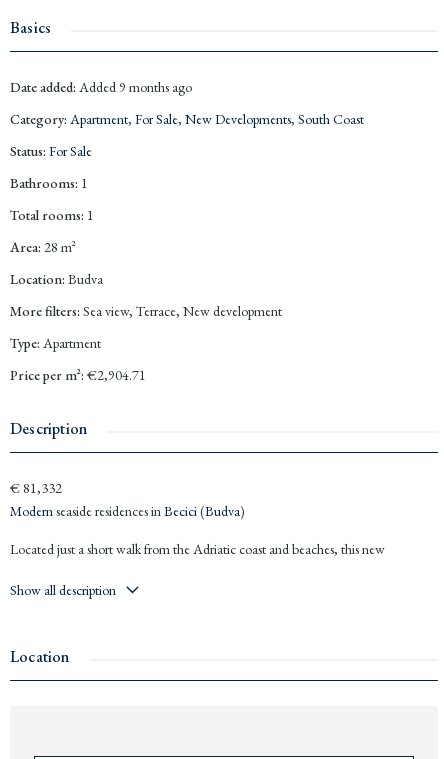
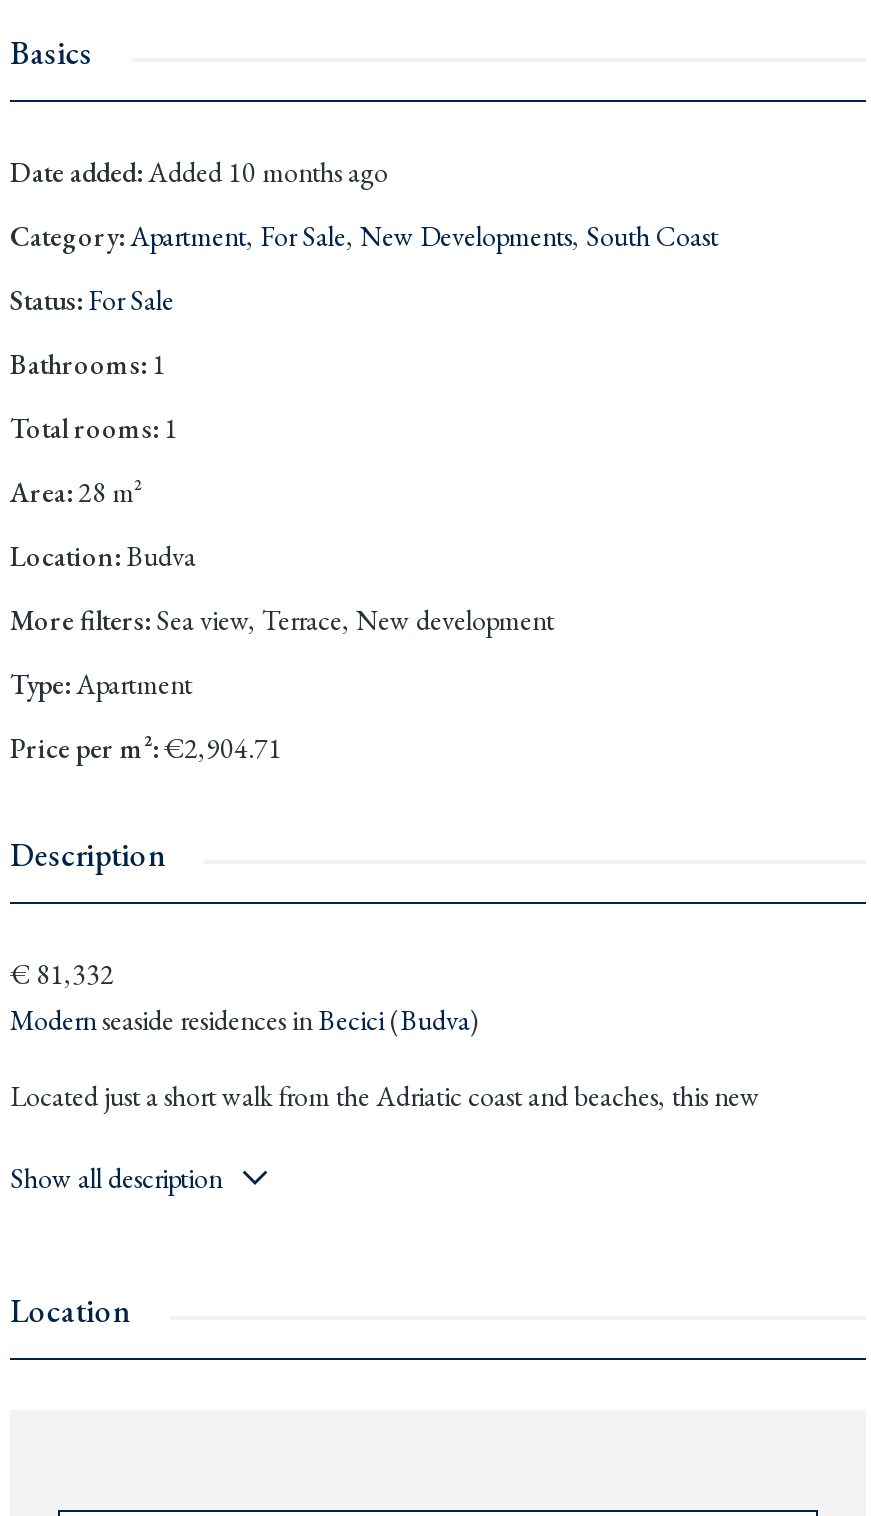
- Date added: Added 9 months ago
+ Date added: Added 10 months ago
